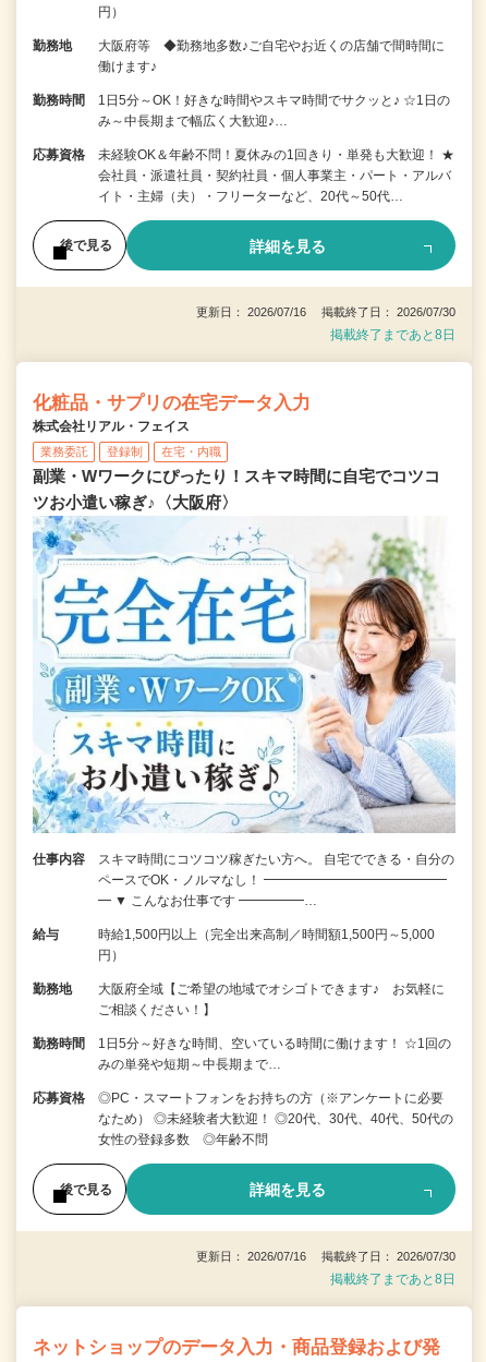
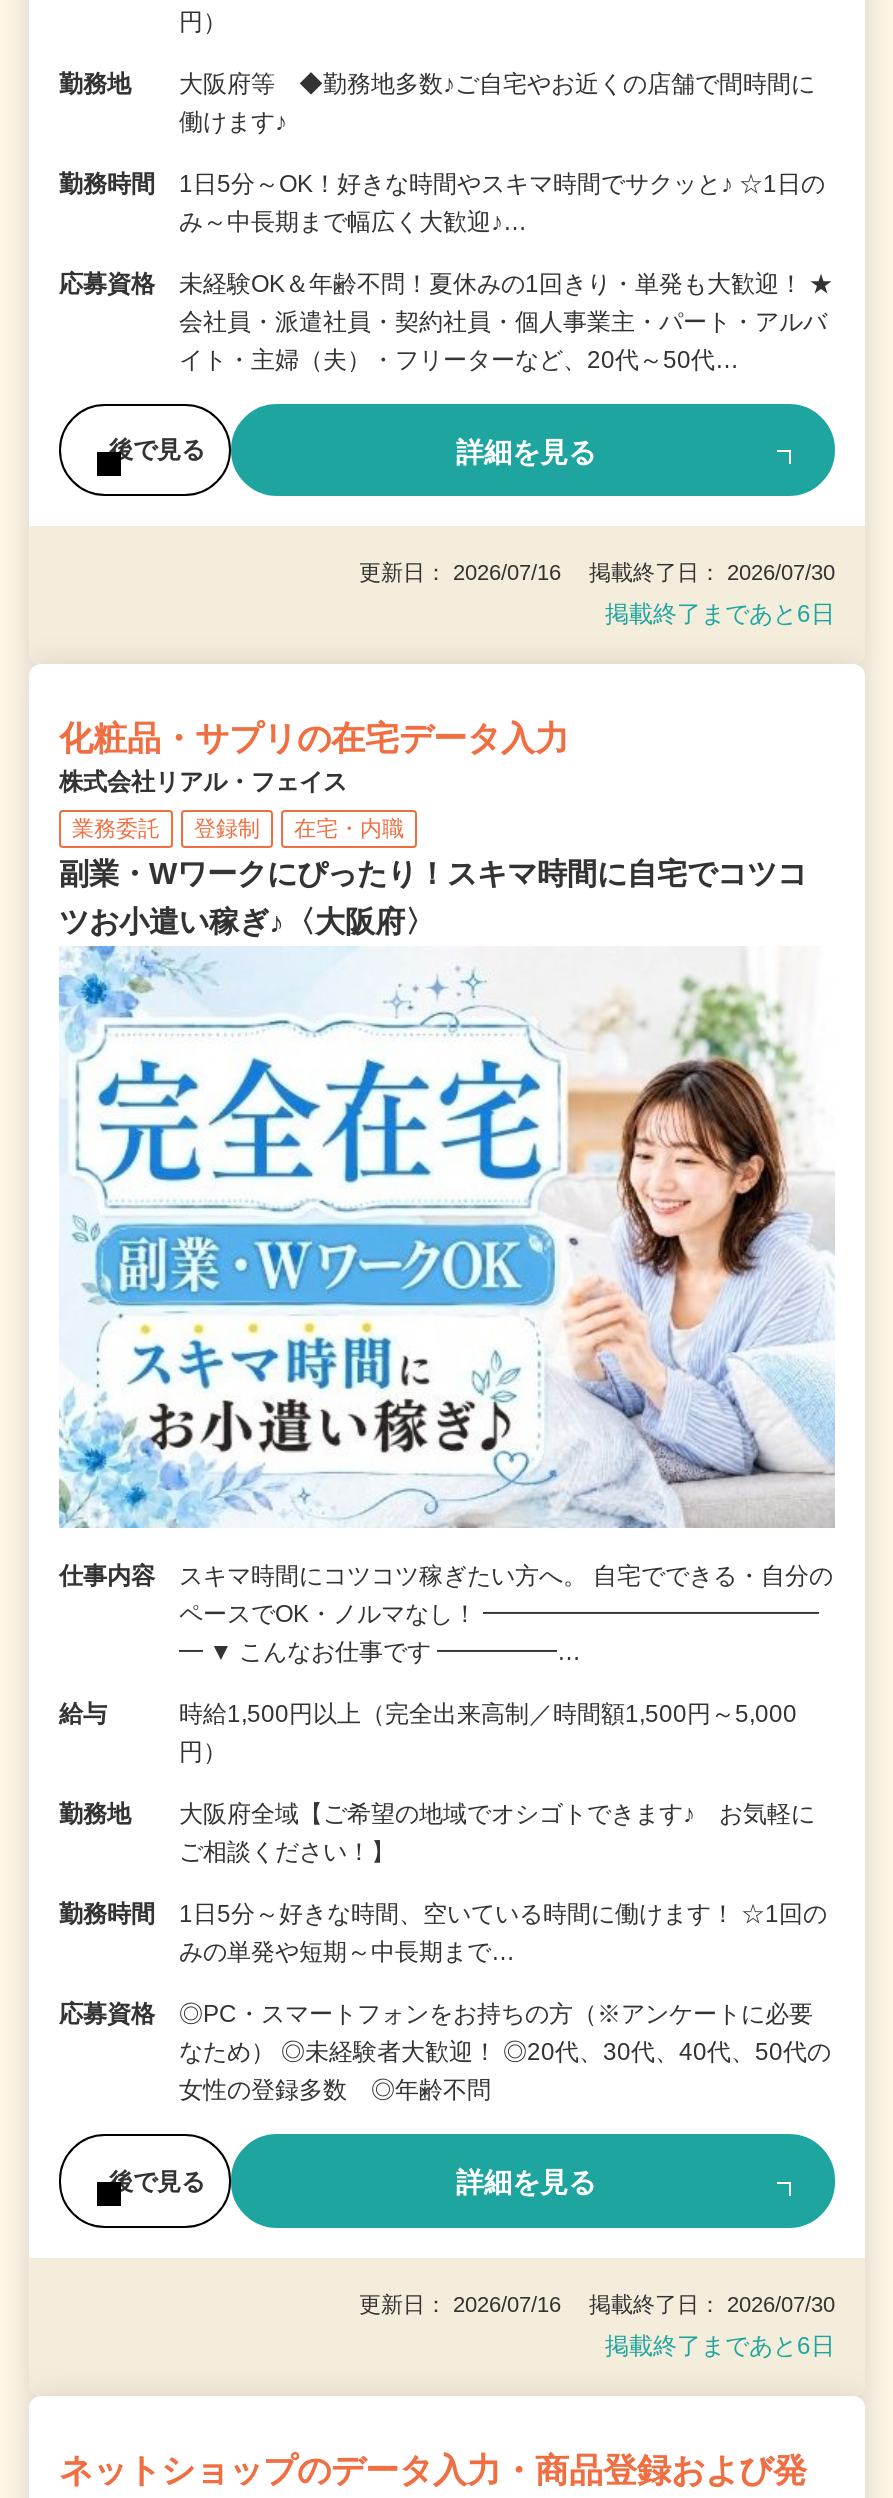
- 掲載終了まであと8日
+ 掲載終了まであと6日

- 掲載終了まであと8日
+ 掲載終了まであと6日
